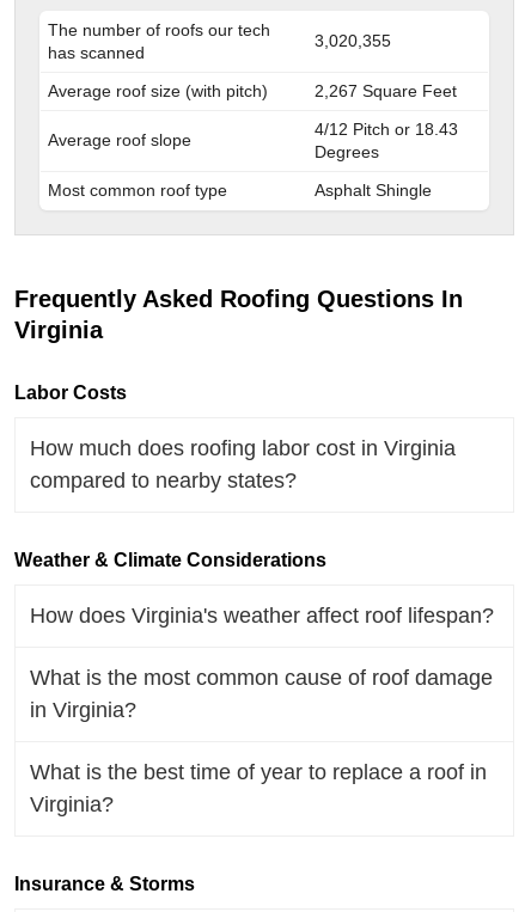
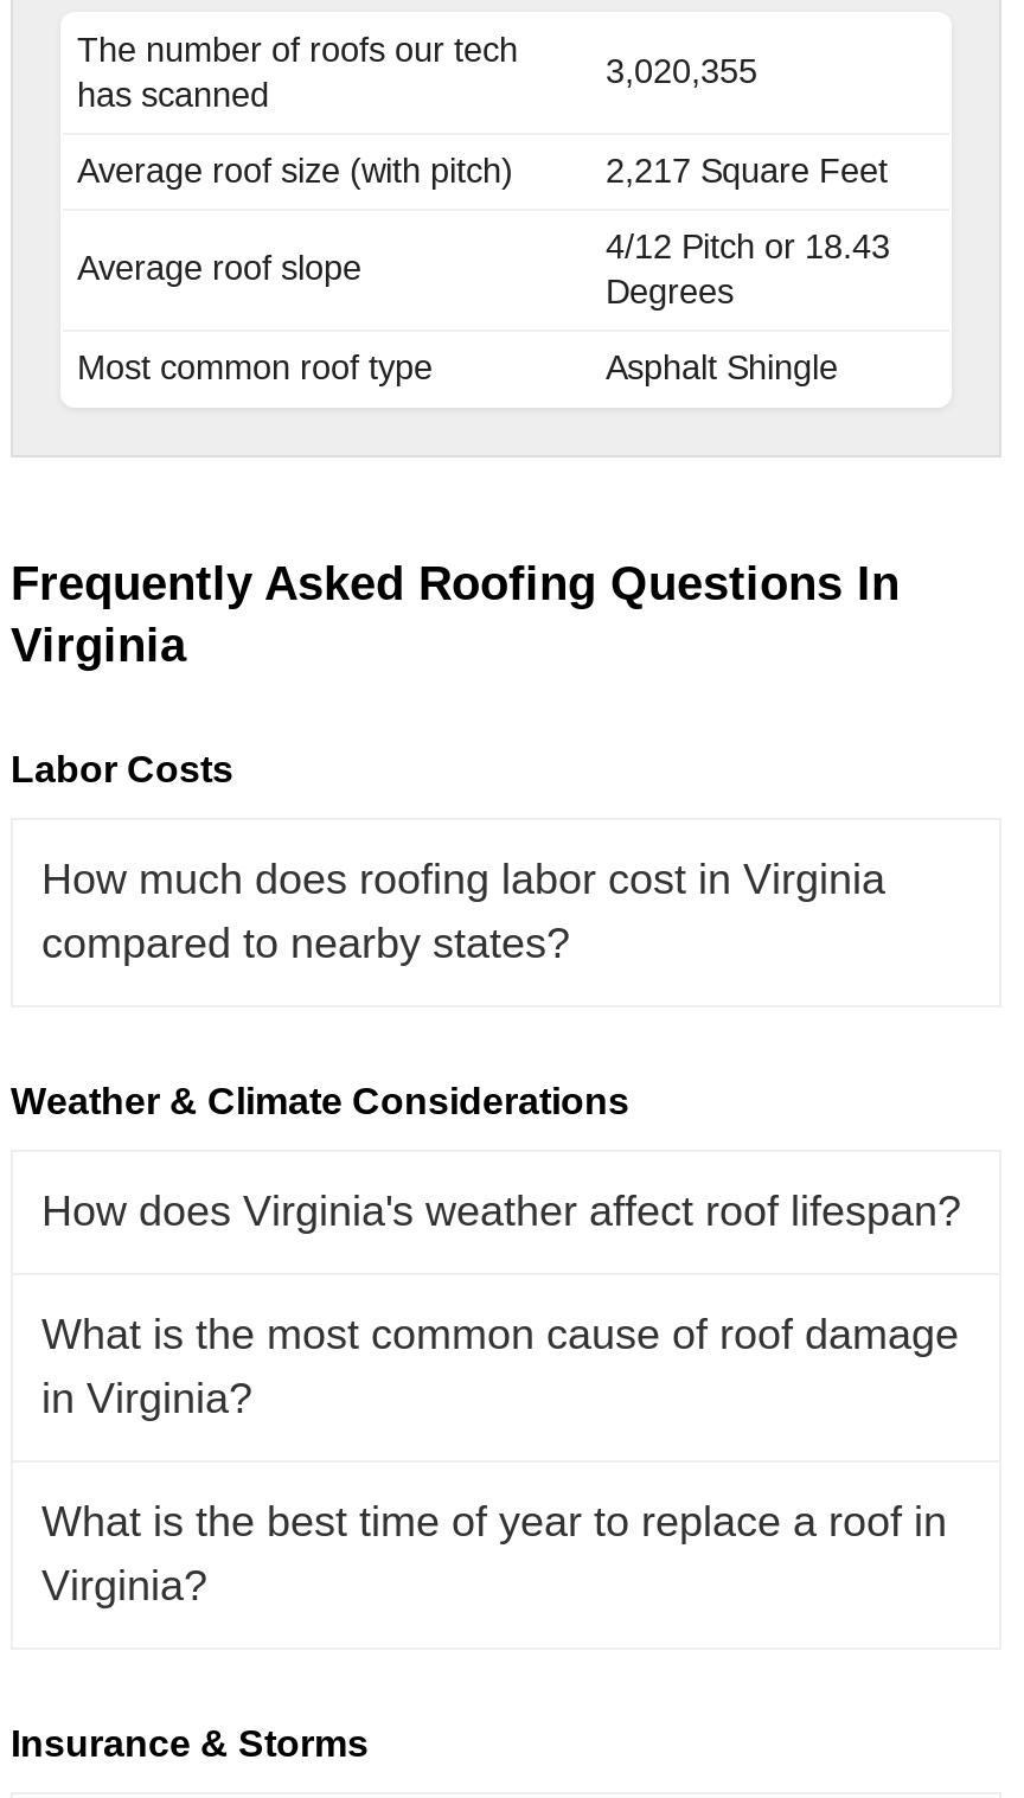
- 2,267 Square Feet
+ 2,217 Square Feet
